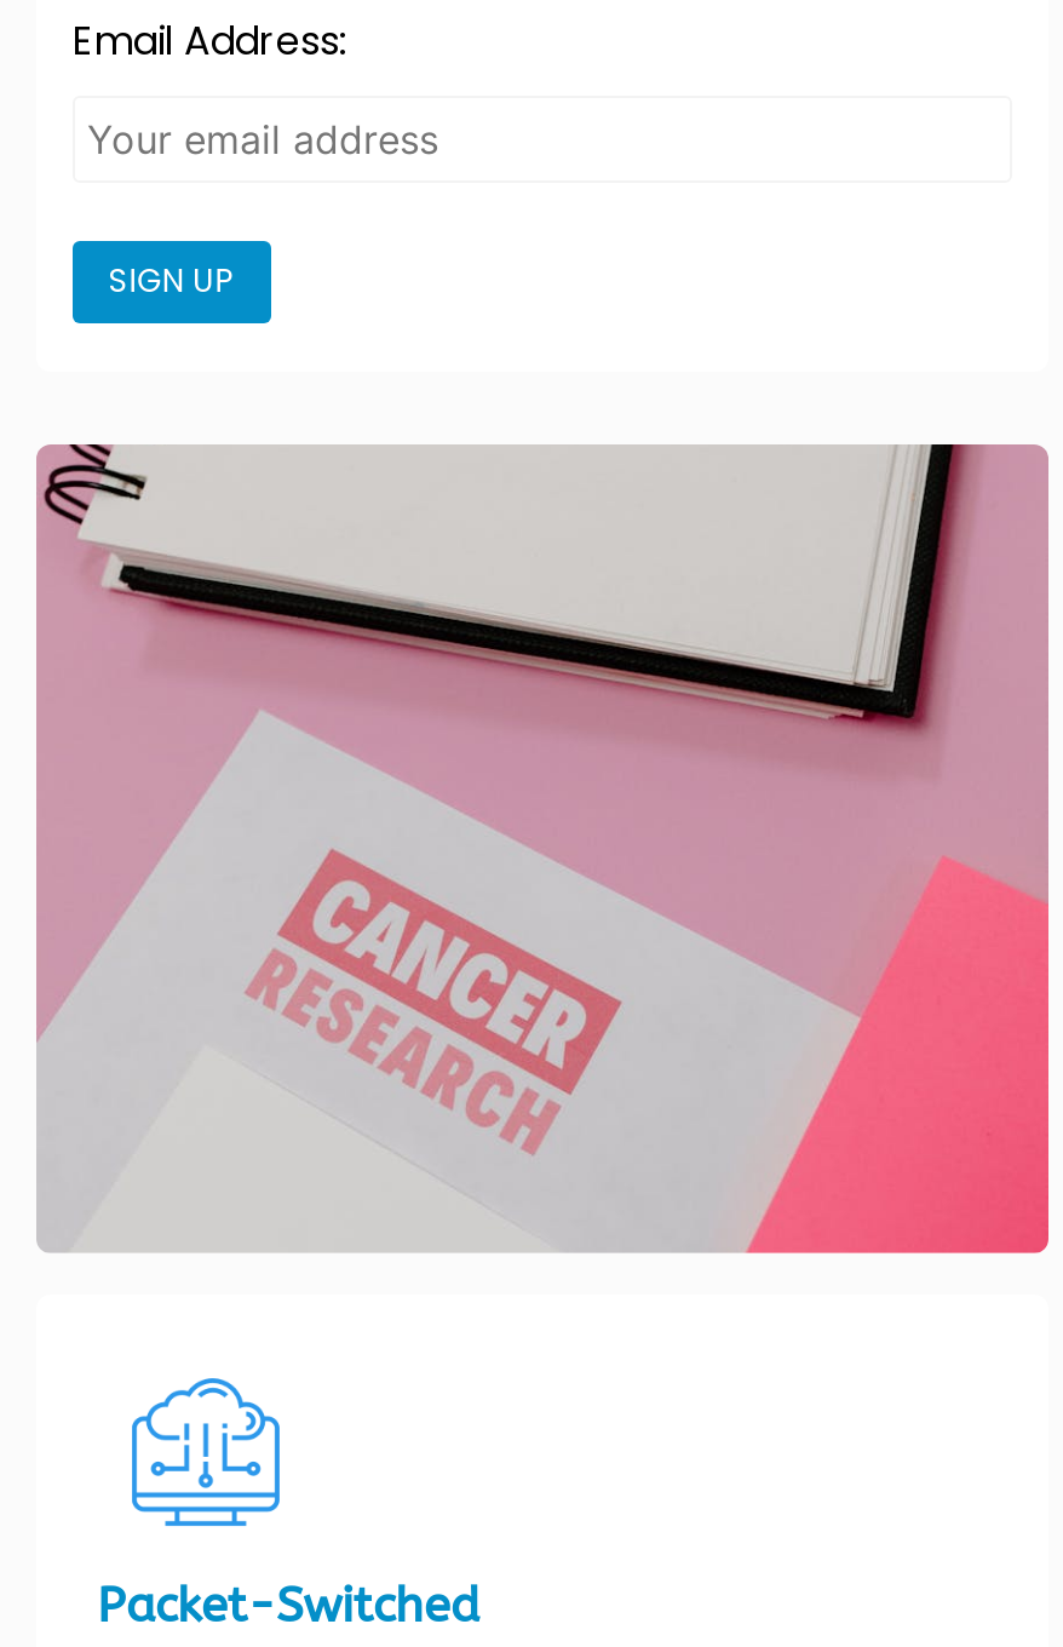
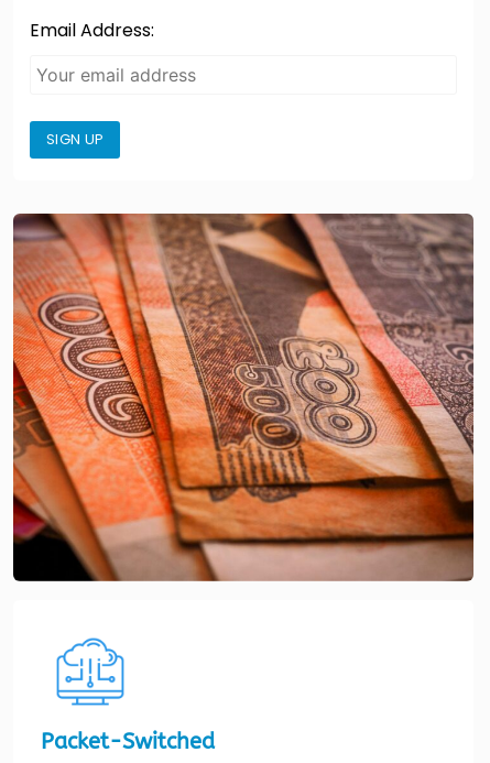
- [image]
+ [image]
